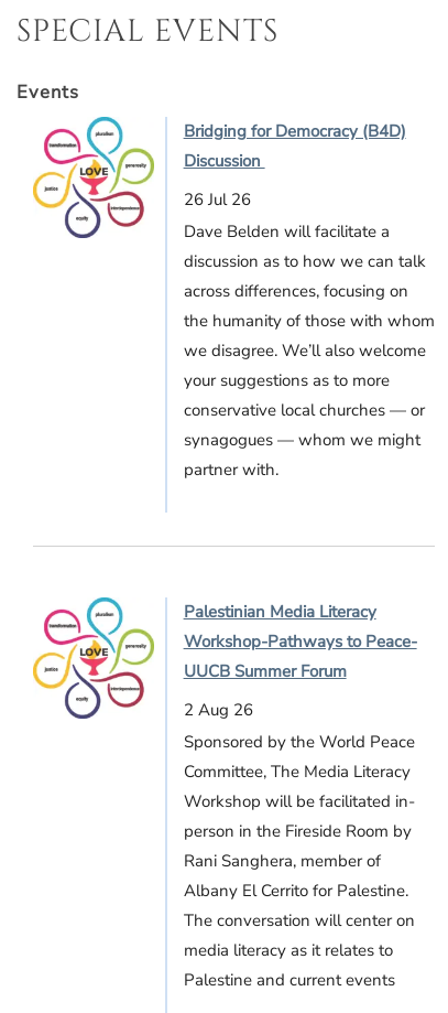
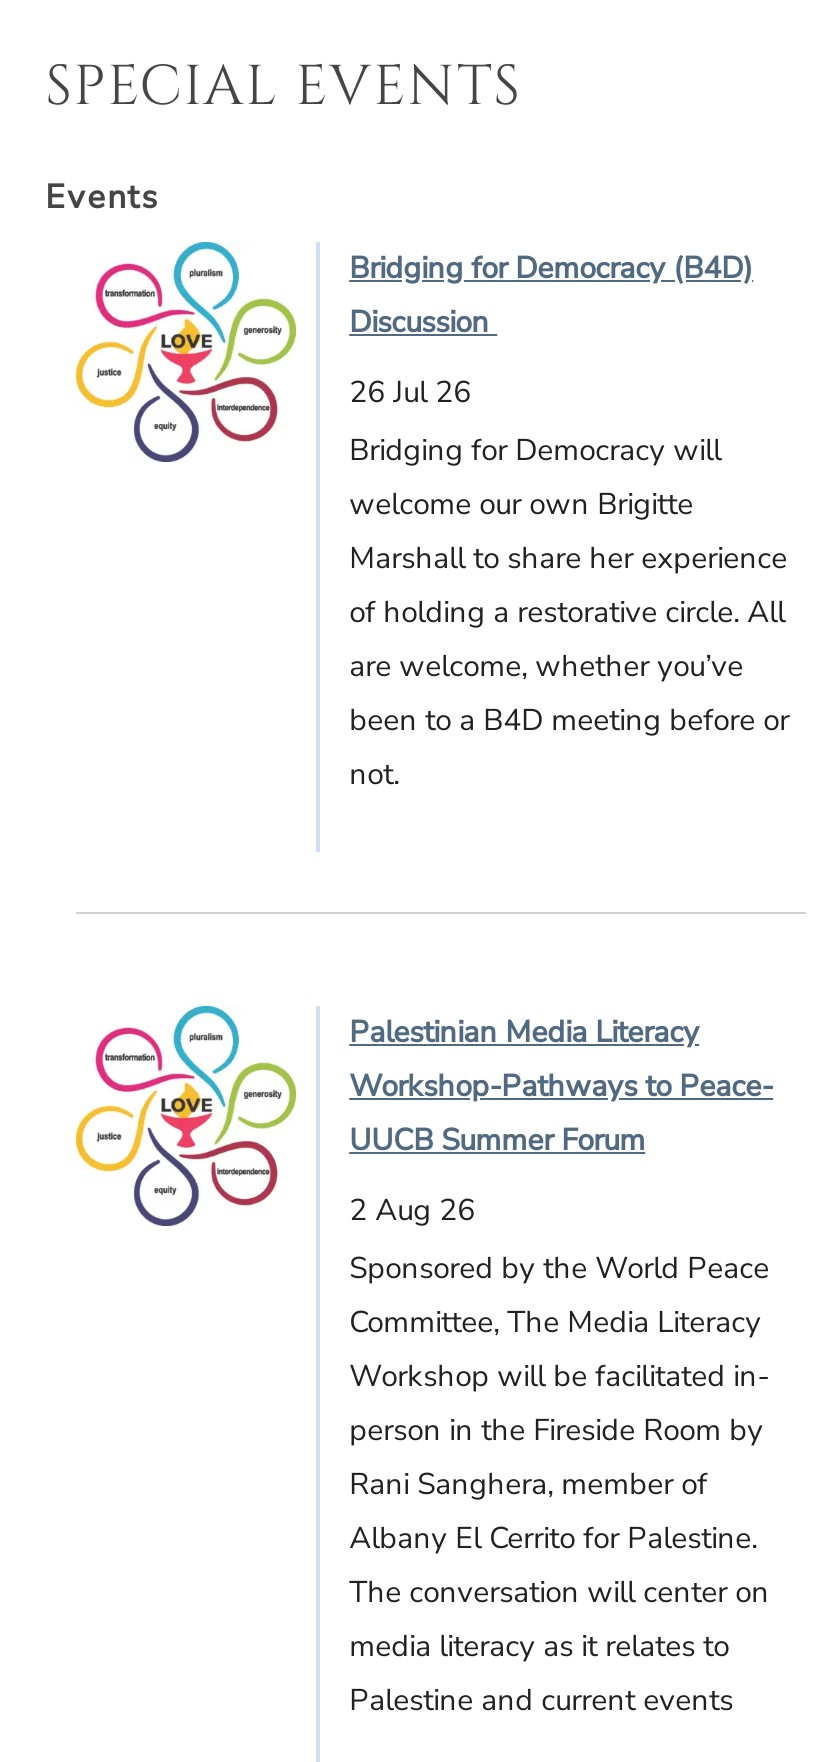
- Dave Belden will facilitate a
- discussion as to how we can talk
- across differences, focusing on
- the humanity of those with whom
- we disagree. We’ll also welcome
- your suggestions as to more
- conservative local churches — or
- synagogues — whom we might
- partner with.
+ Bridging for Democracy will
+ welcome our own Brigitte
+ Marshall to share her experience
+ of holding a restorative circle. All
+ are welcome, whether you’ve
+ been to a B4D meeting before or
+ not.
